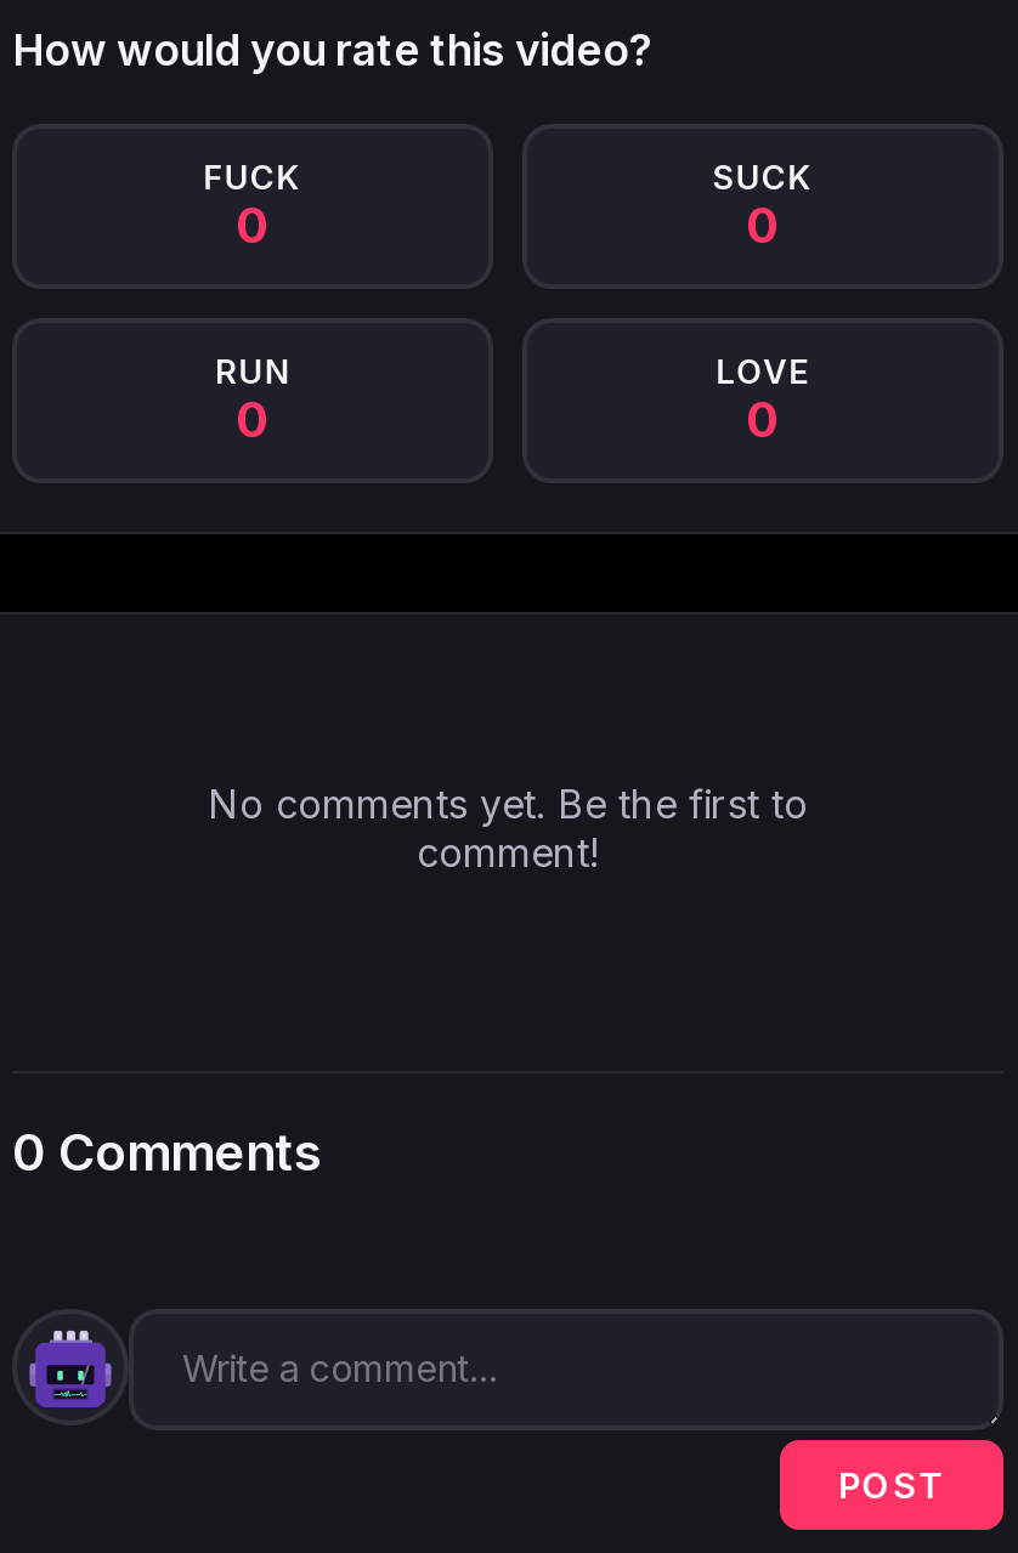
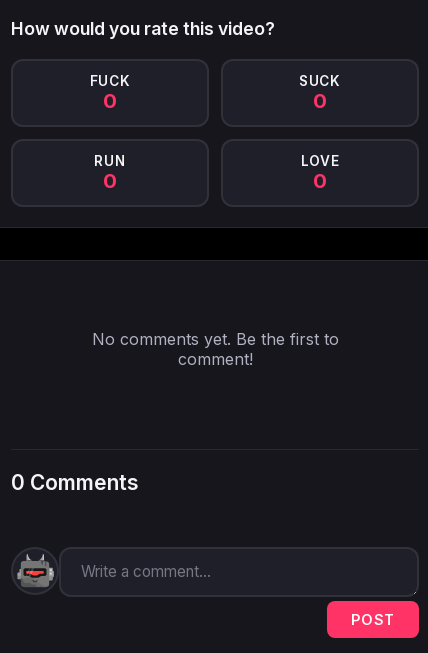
- [image]
+ [image]
